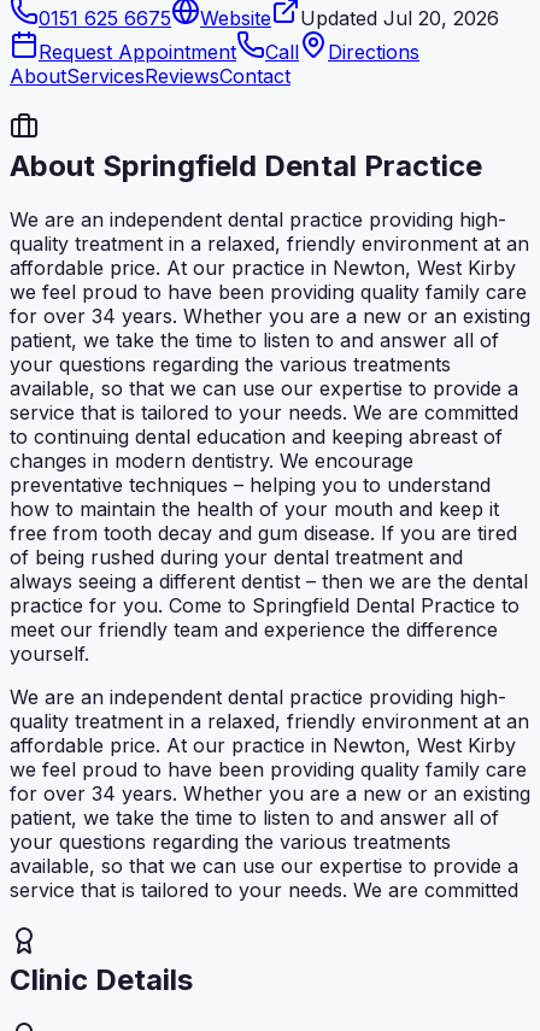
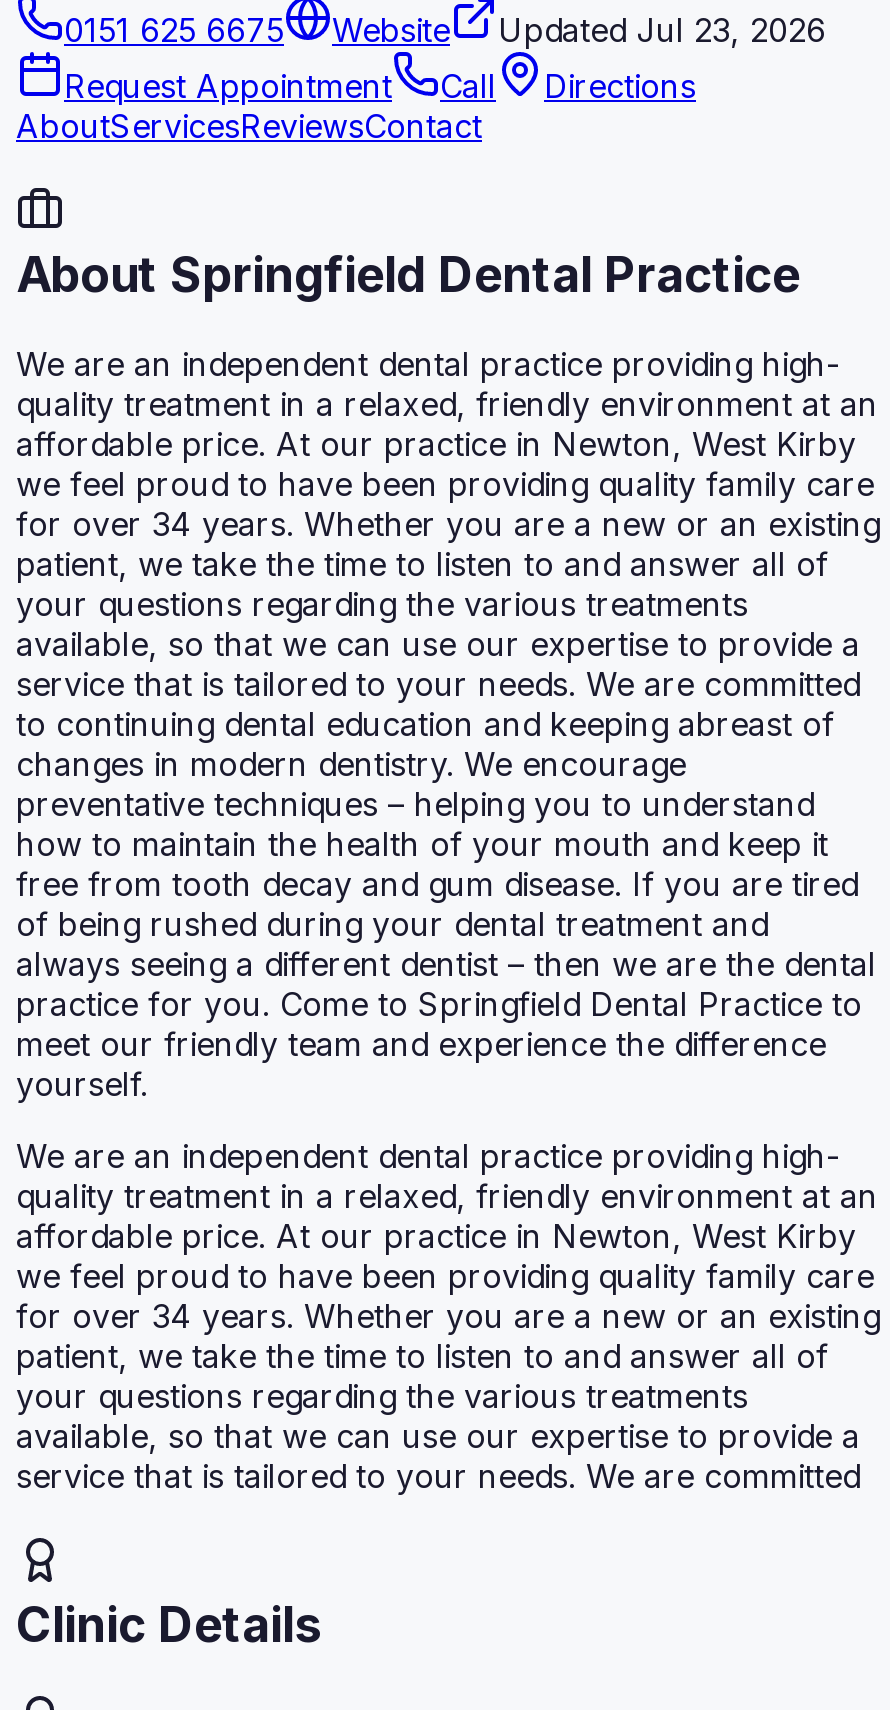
- 0151 625 6675 Website Updated Jul 20, 2026
+ 0151 625 6675 Website Updated Jul 23, 2026
